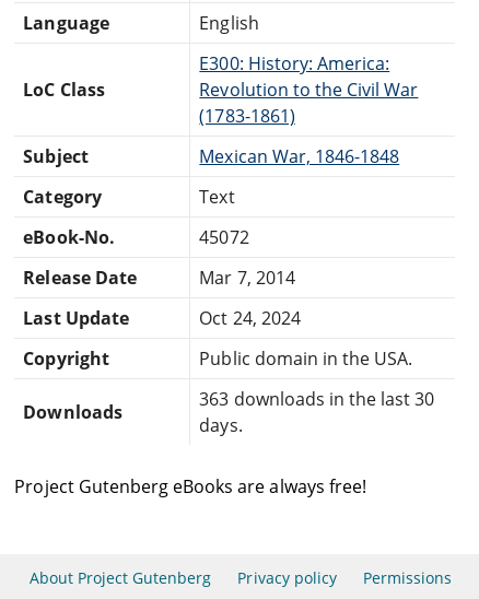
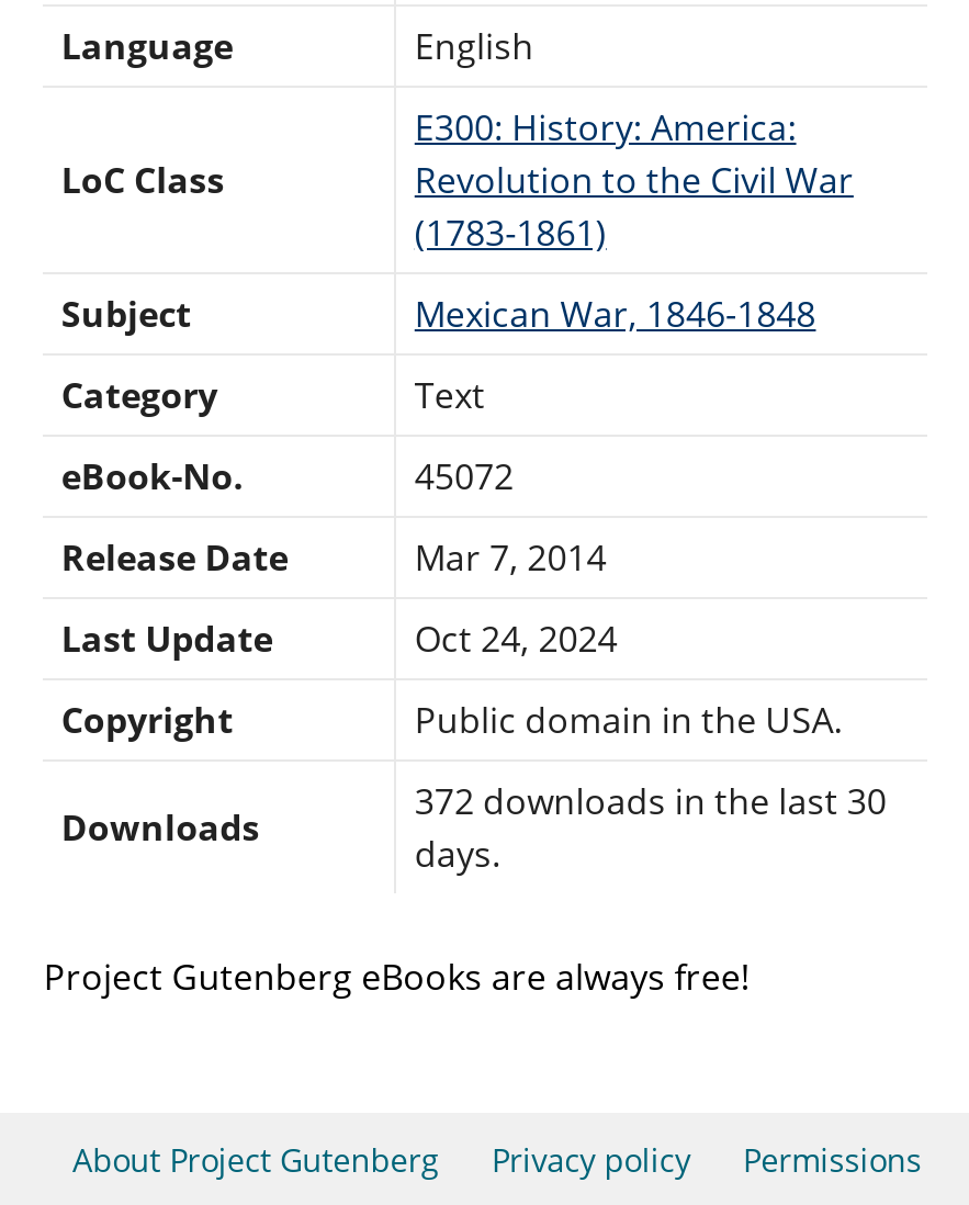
- 363 downloads in the last 30
+ 372 downloads in the last 30
